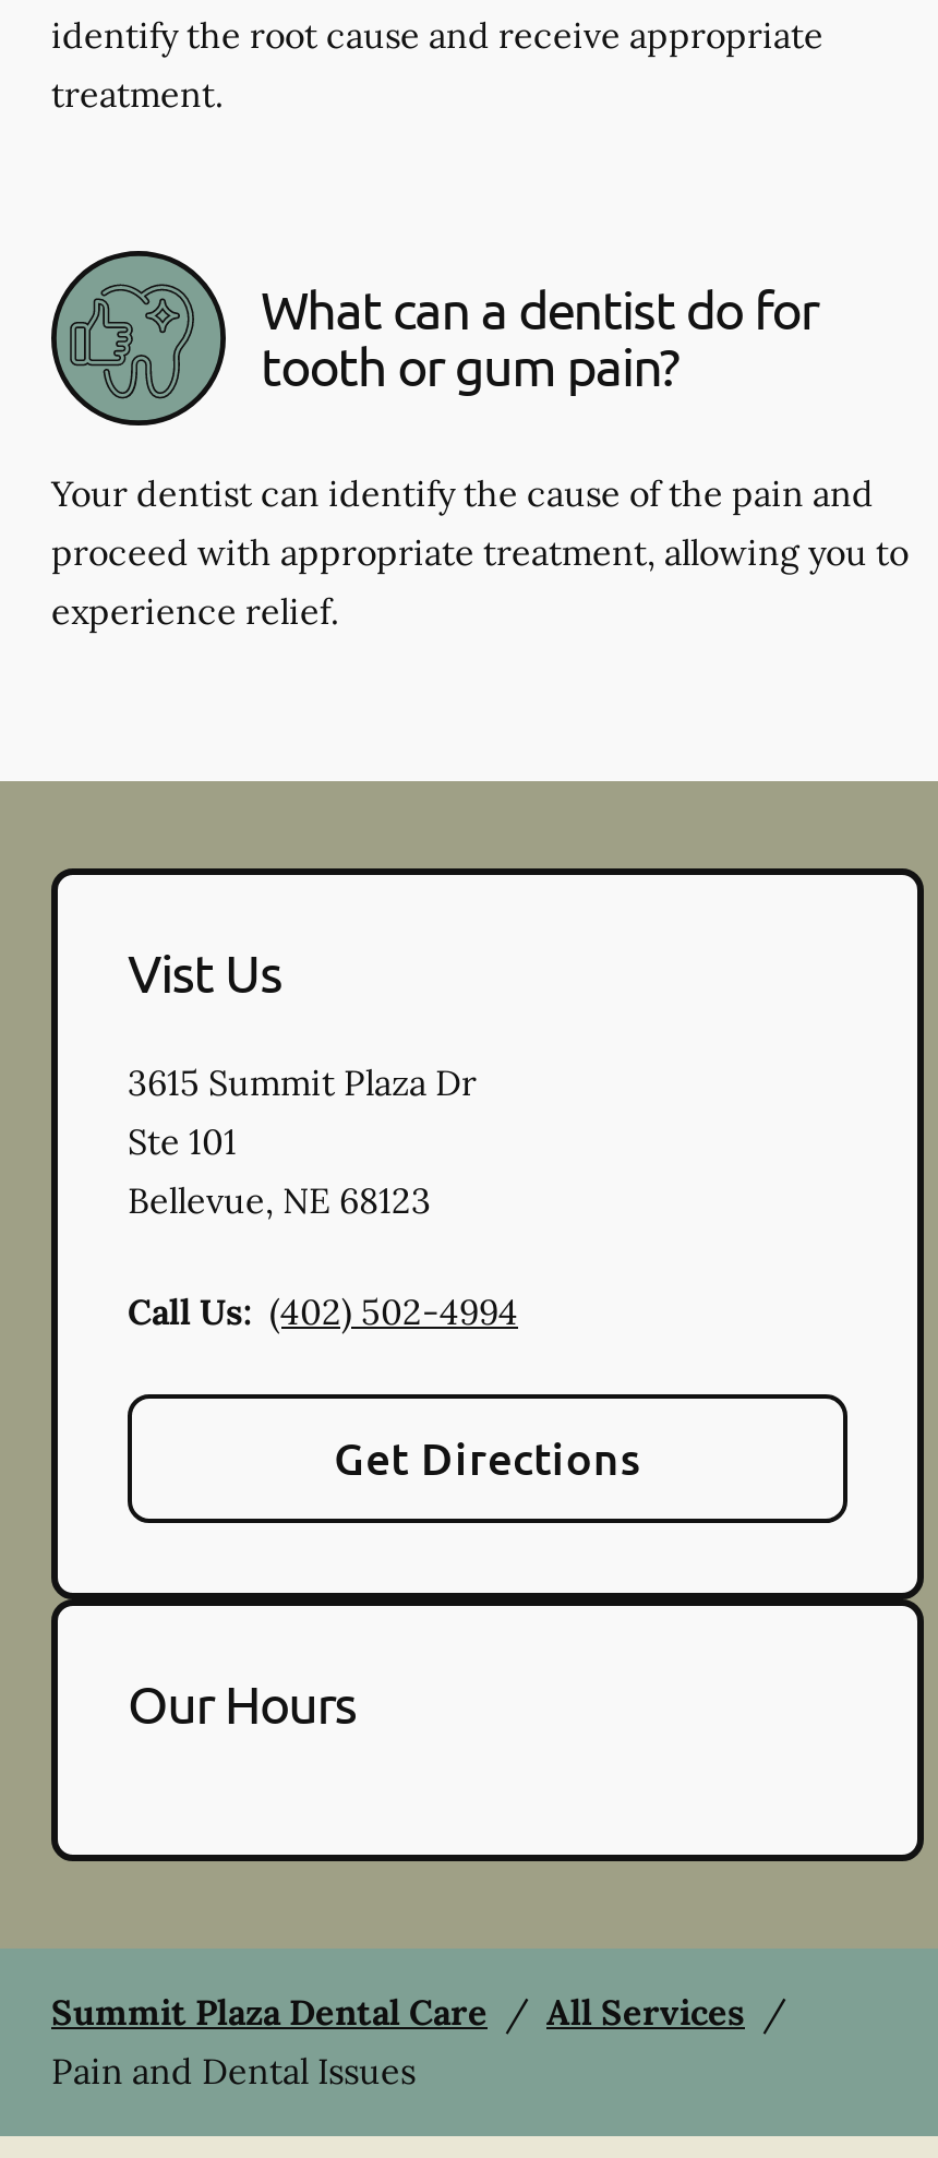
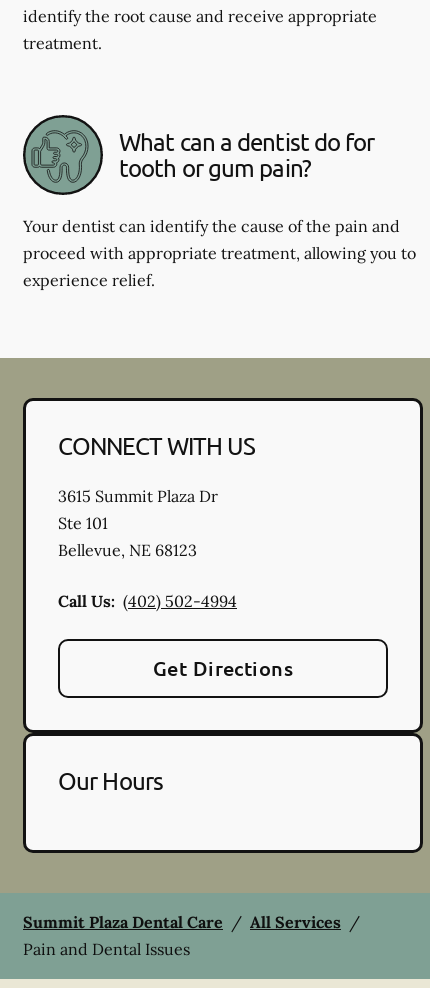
- Vist Us
+ CONNECT WITH US
